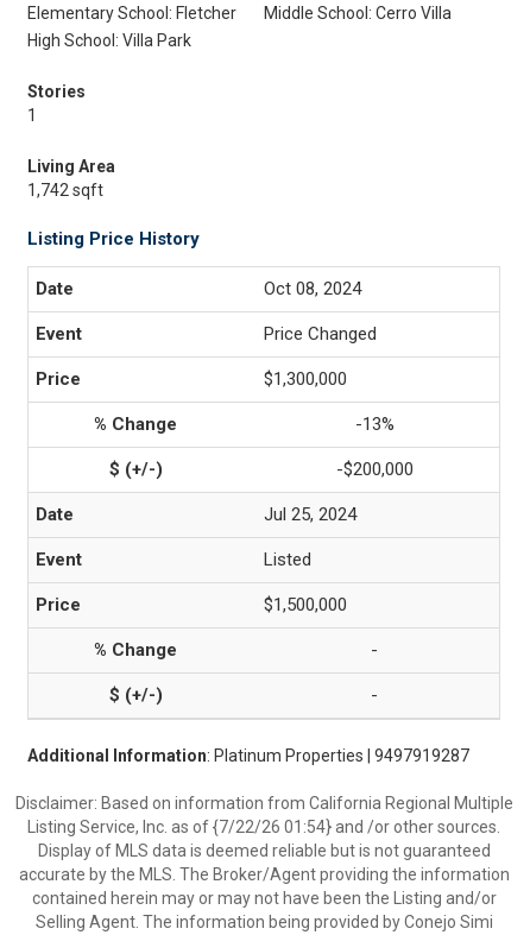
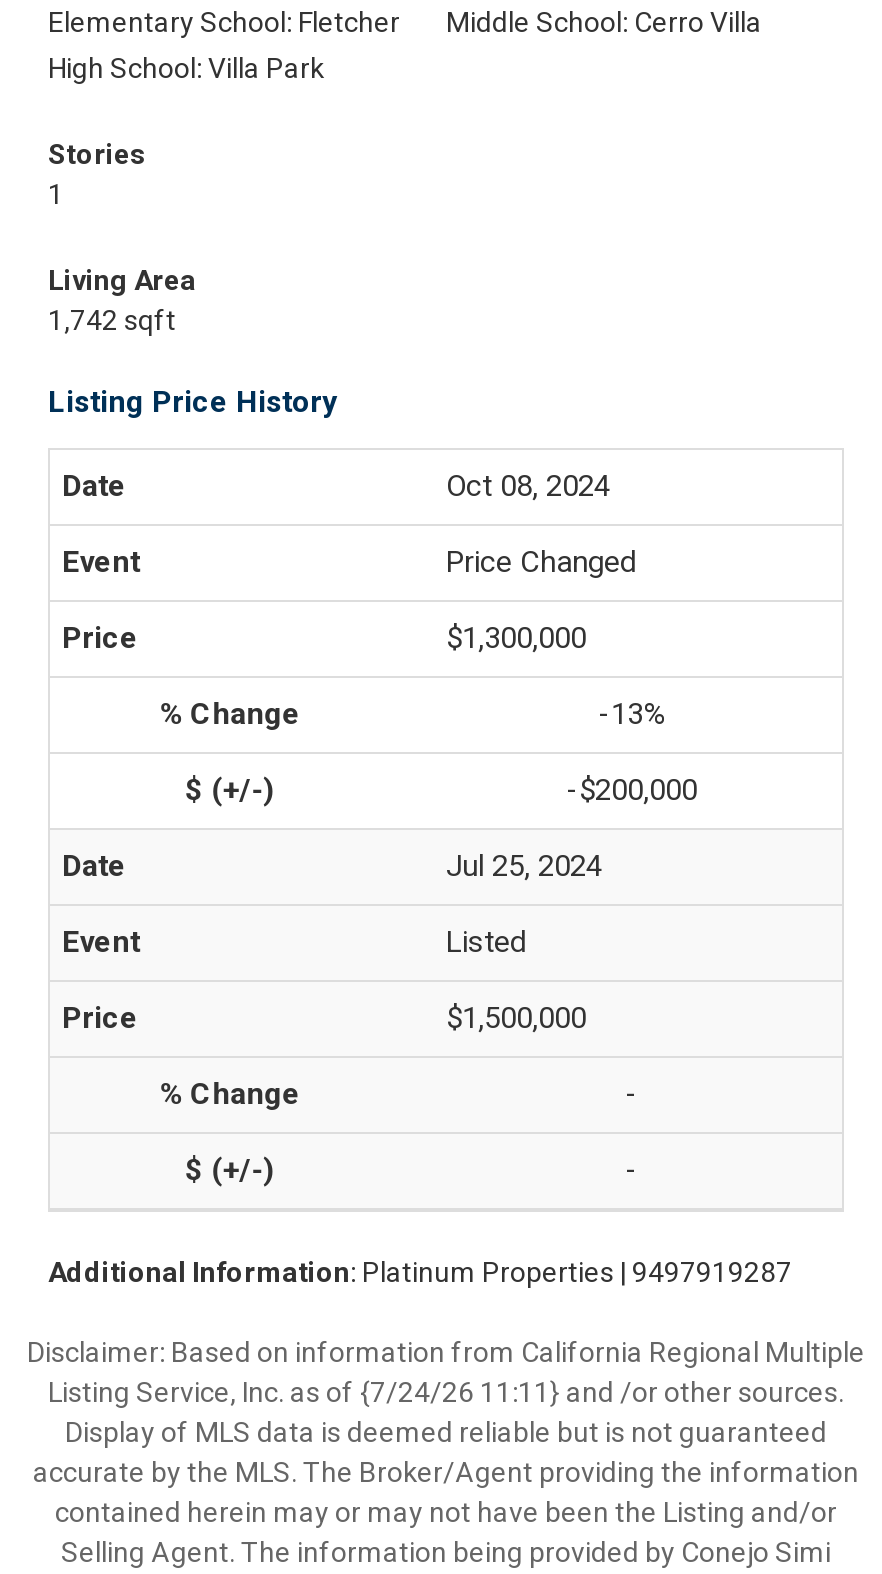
- Listing Service, Inc. as of {7/22/26 01:54} and /or other sources.
+ Listing Service, Inc. as of {7/24/26 11:11} and /or other sources.
